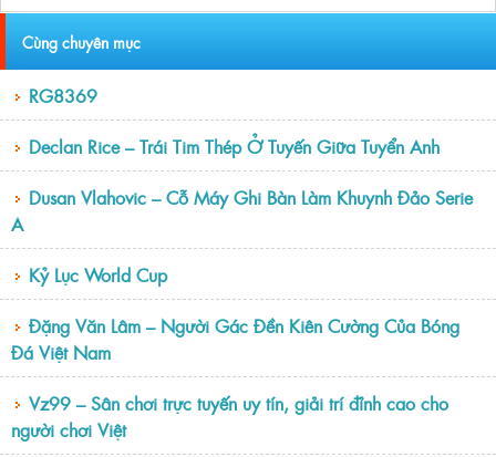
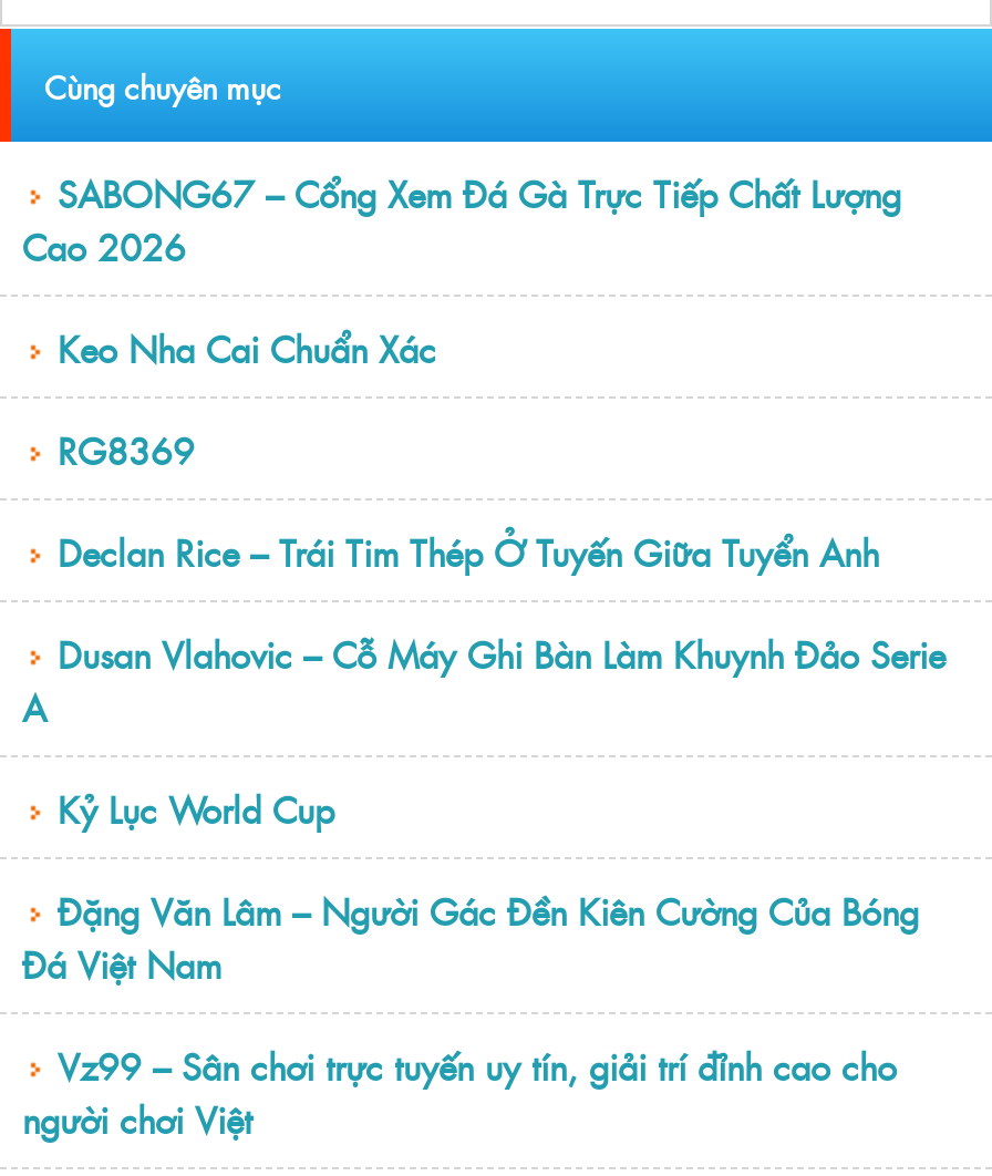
+ SABONG67 – Cổng Xem Đá Gà Trực Tiếp Chất Lượng
+ Cao 2026
+ Keo Nha Cai Chuẩn Xác
